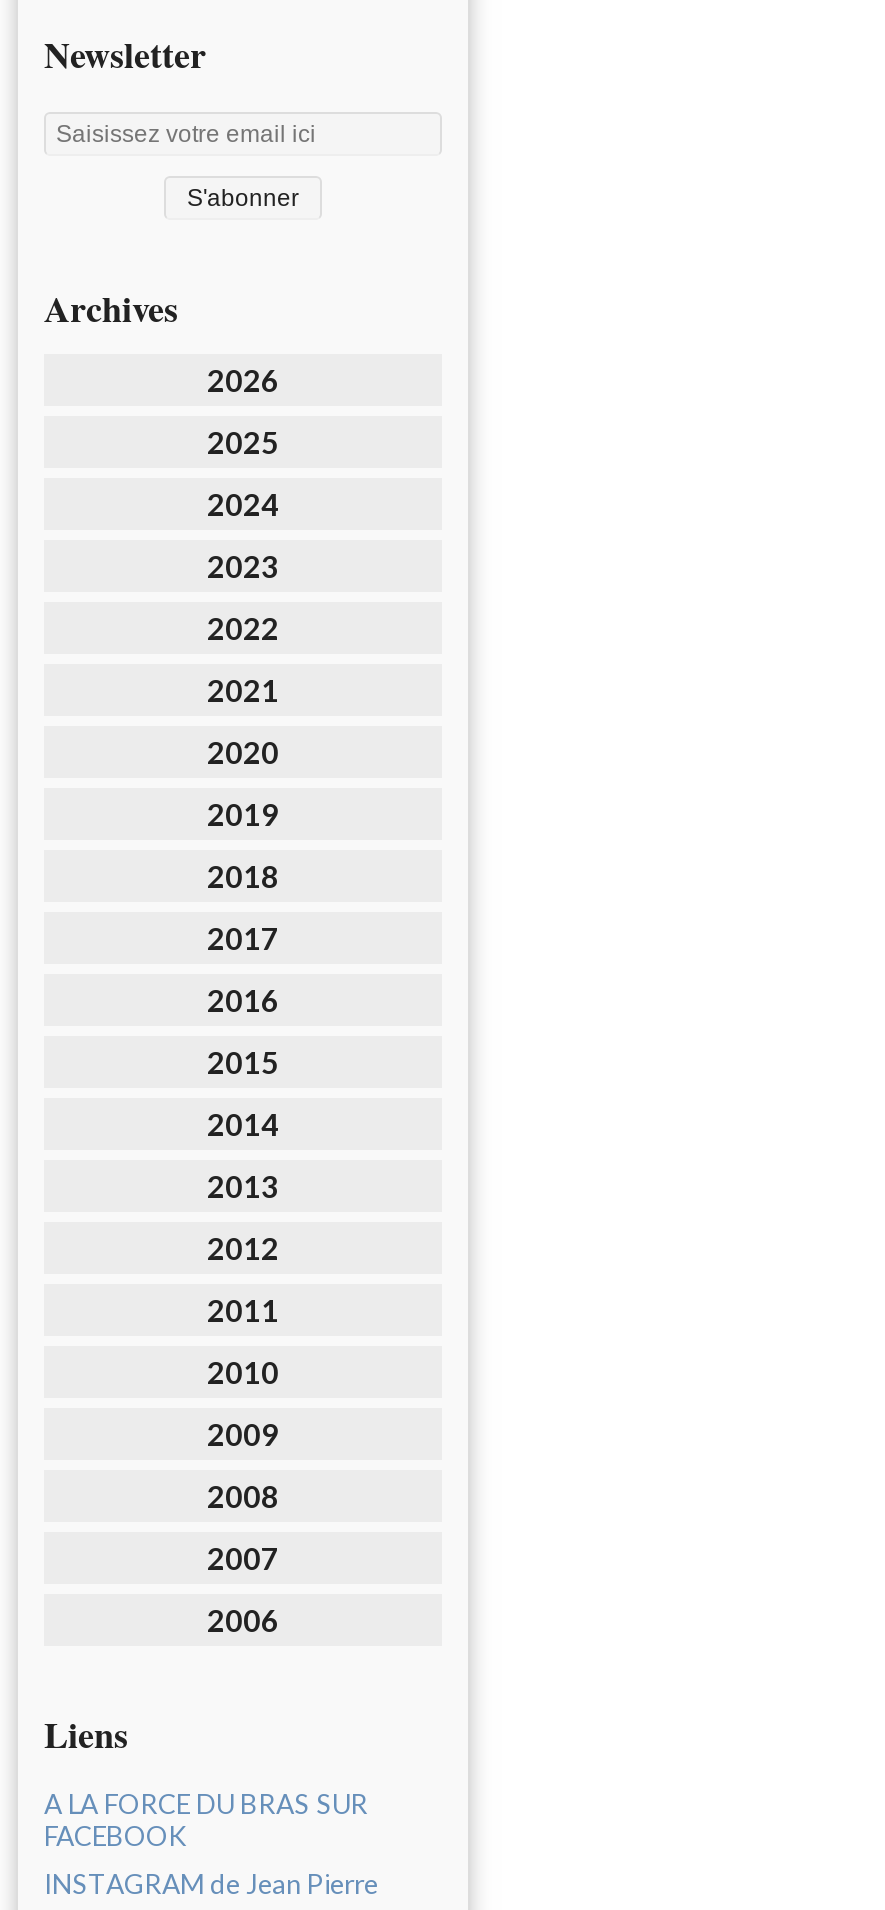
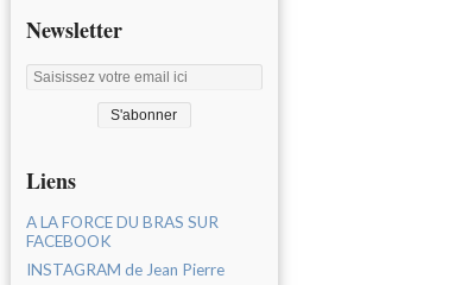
- Archives
- 2026
- 2025
- 2024
- 2023
- 2022
- 2021
- 2020
- 2019
- 2018
- 2017
- 2016
- 2015
- 2014
- 2013
- 2012
- 2011
- 2010
- 2009
- 2008
- 2007
- 2006
